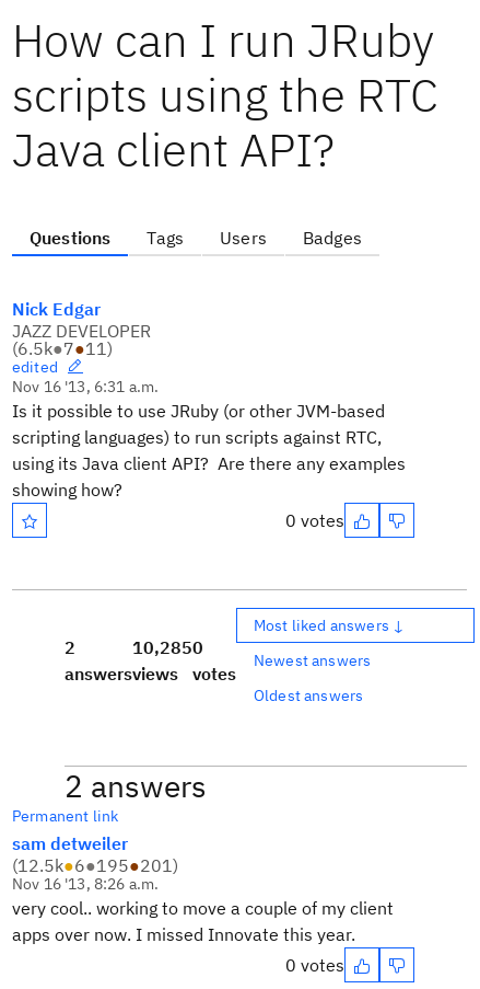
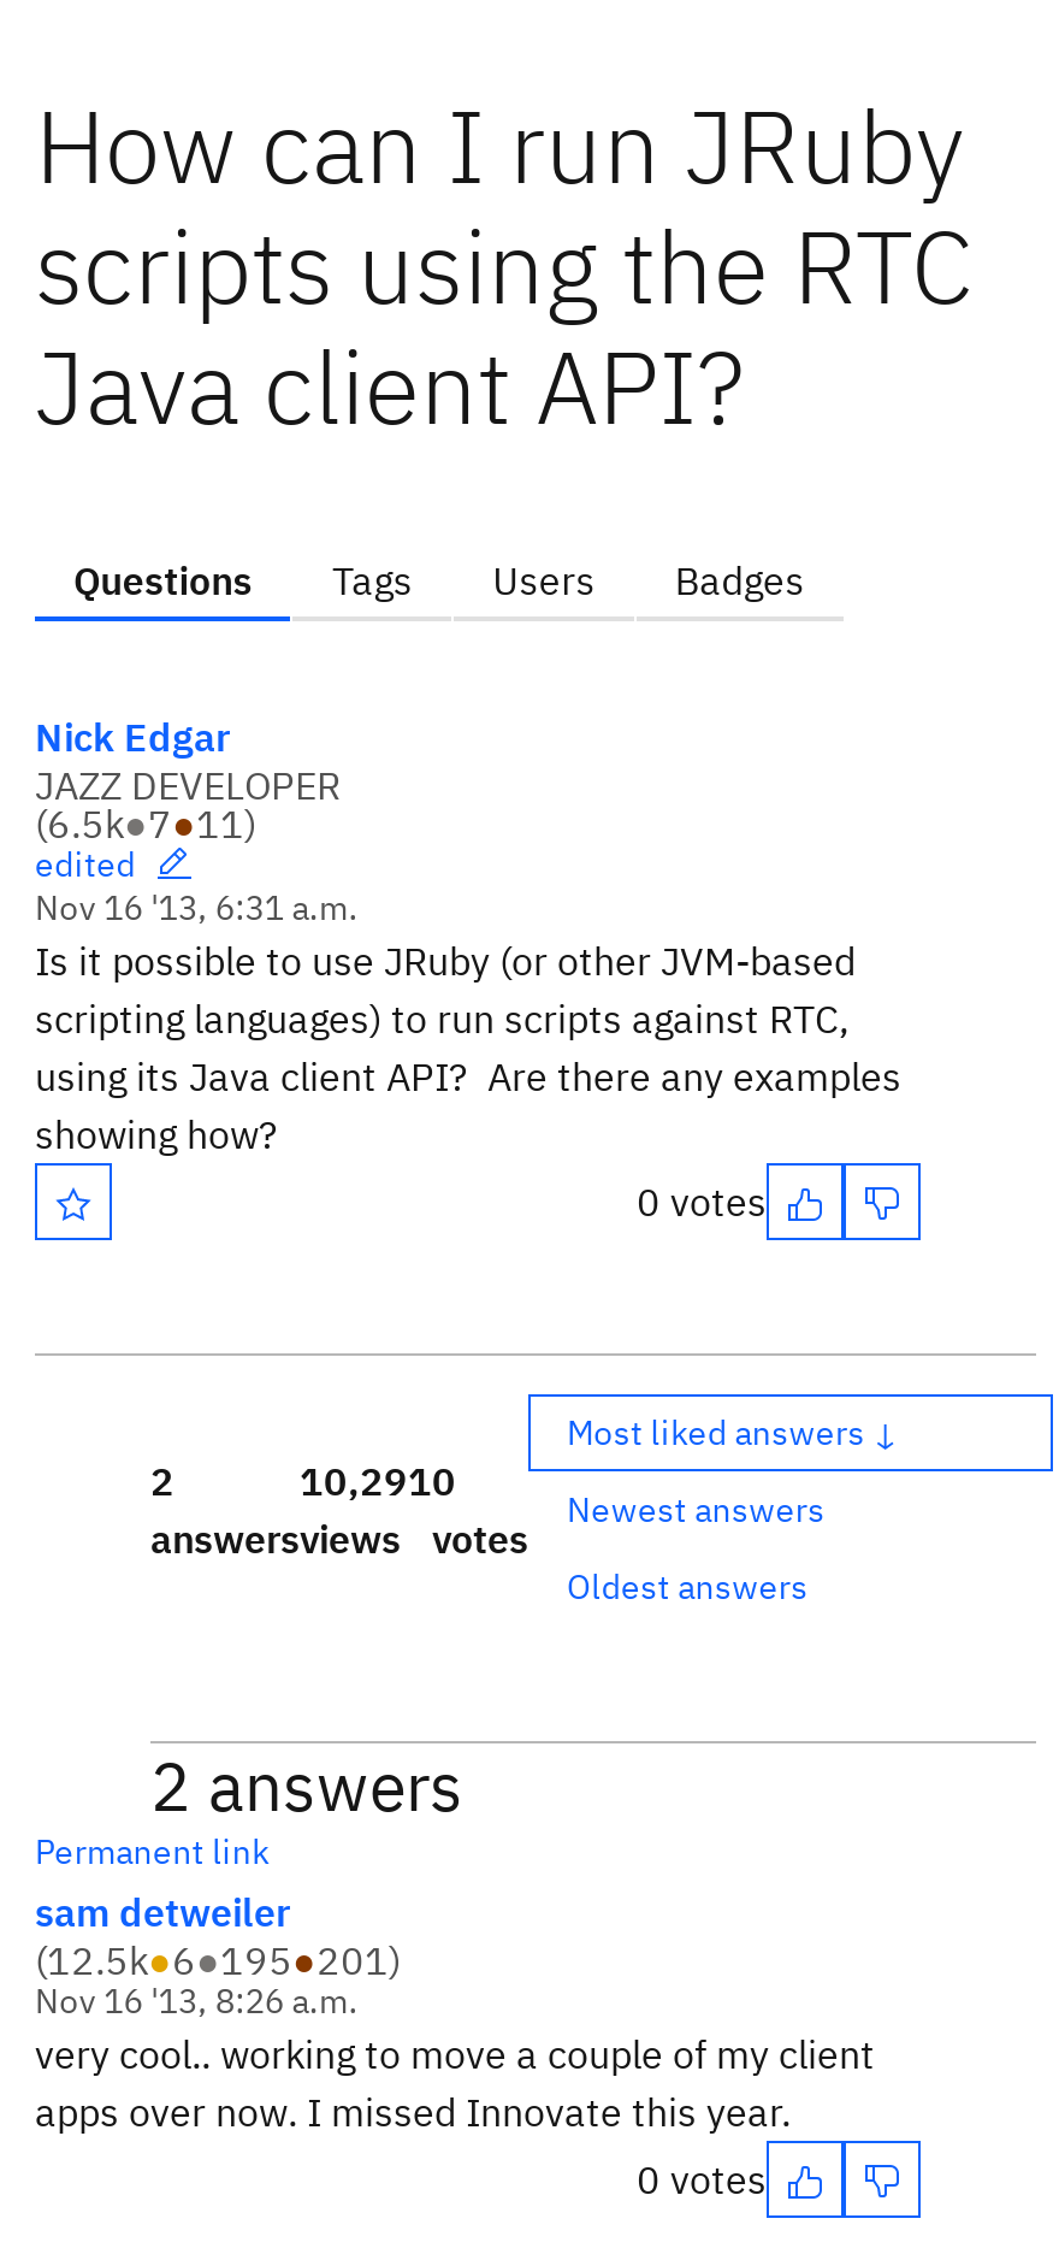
- 10,285 0
+ 10,291 0
